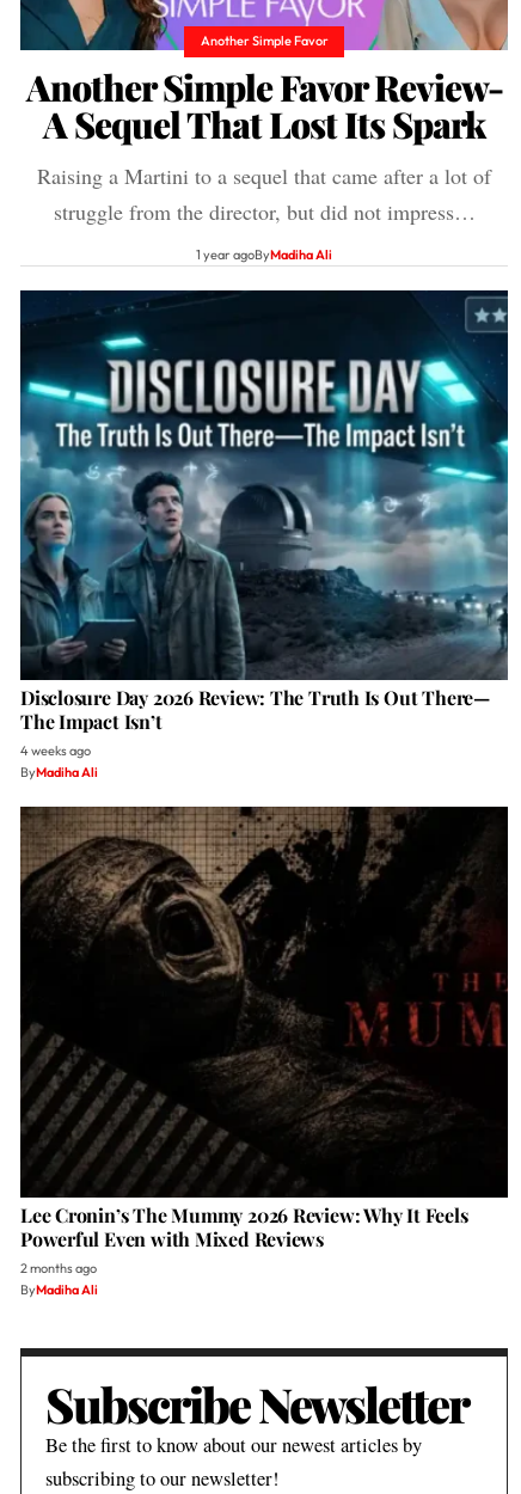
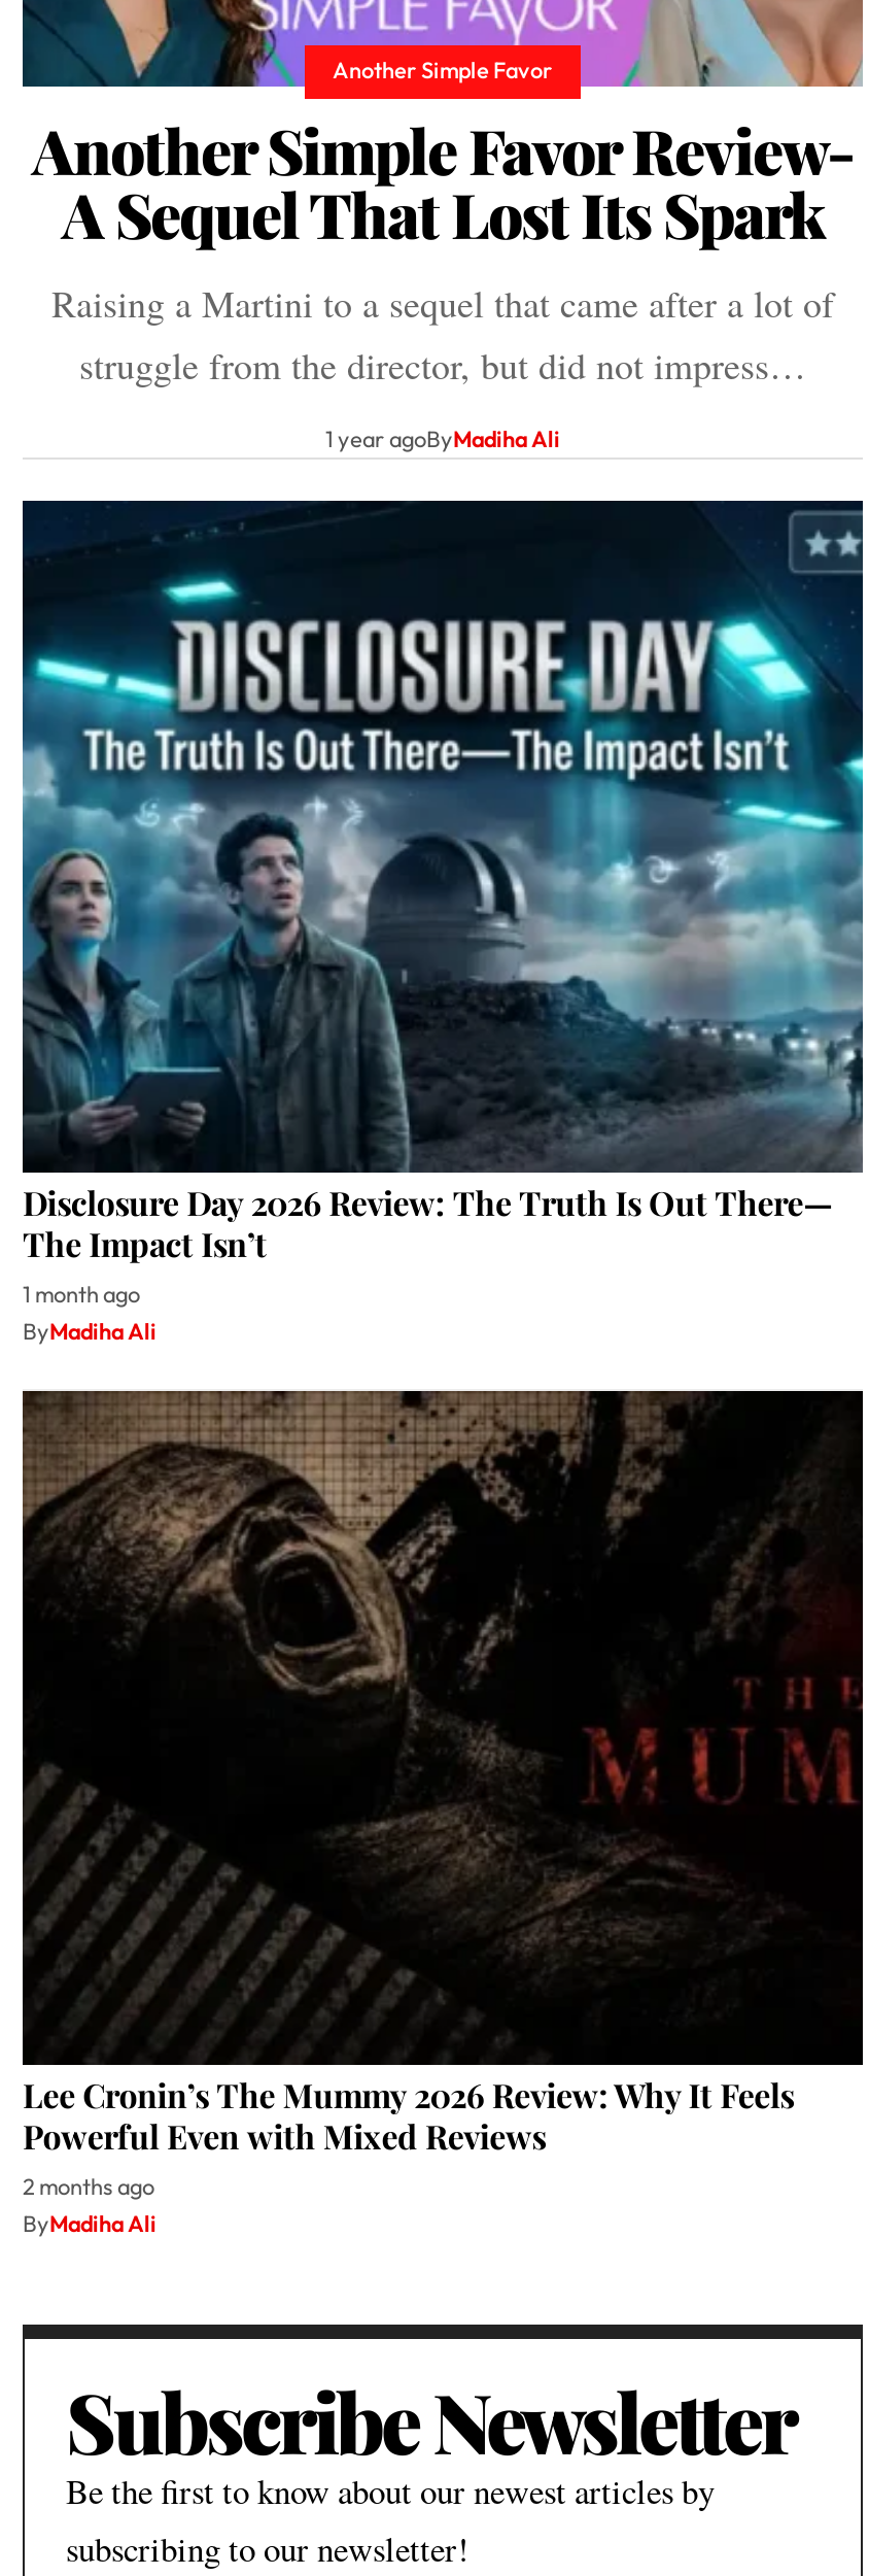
- 4 weeks ago
+ 1 month ago
